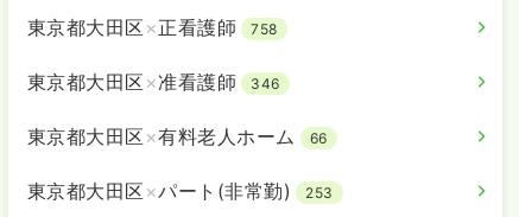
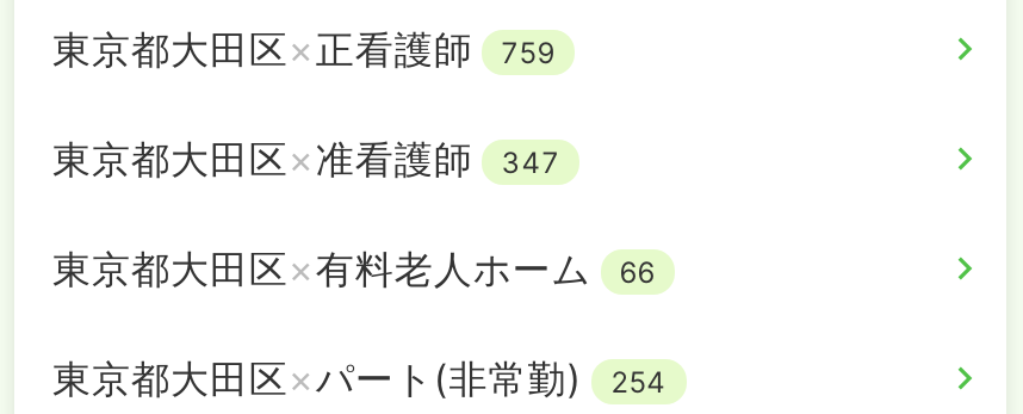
- 東京都大田区×正看護師 758
+ 東京都大田区×正看護師 759

- 東京都大田区×准看護師 346
+ 東京都大田区×准看護師 347

- 東京都大田区×パート(非常勤) 253
+ 東京都大田区×パート(非常勤) 254
